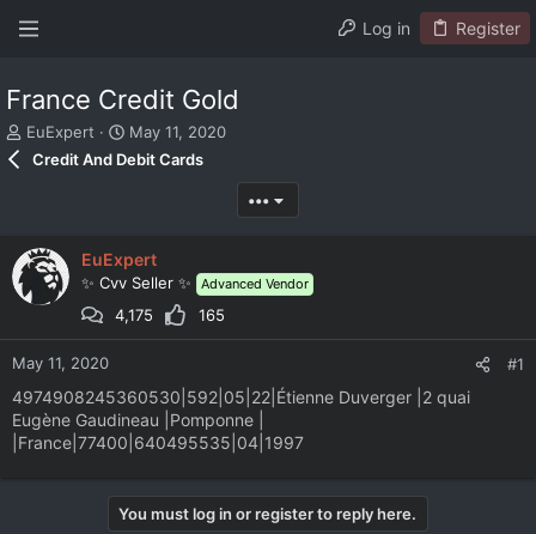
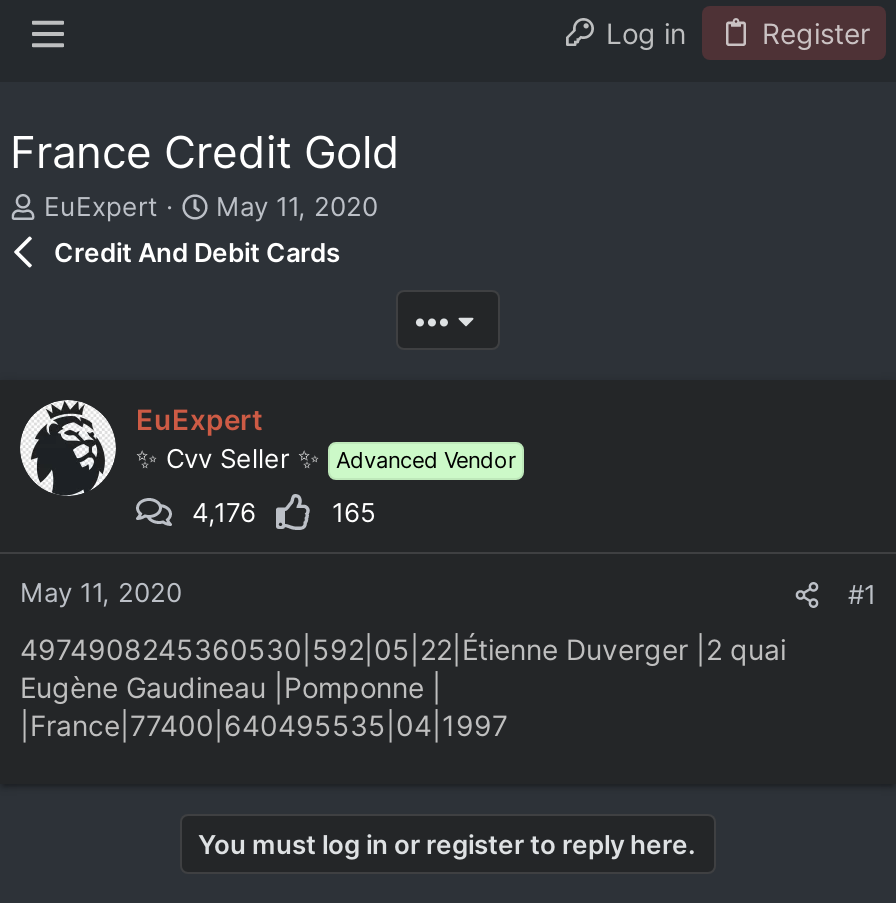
- 4,175
+ 4,176
